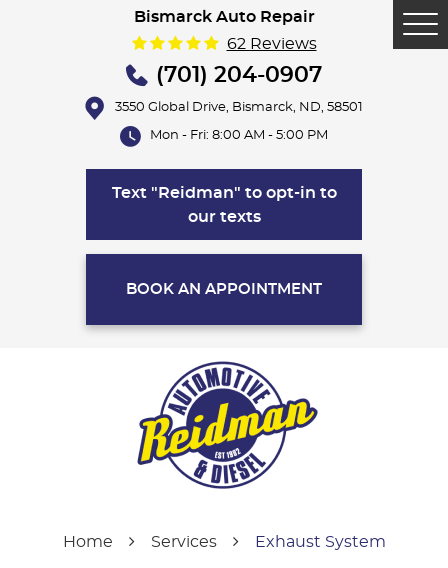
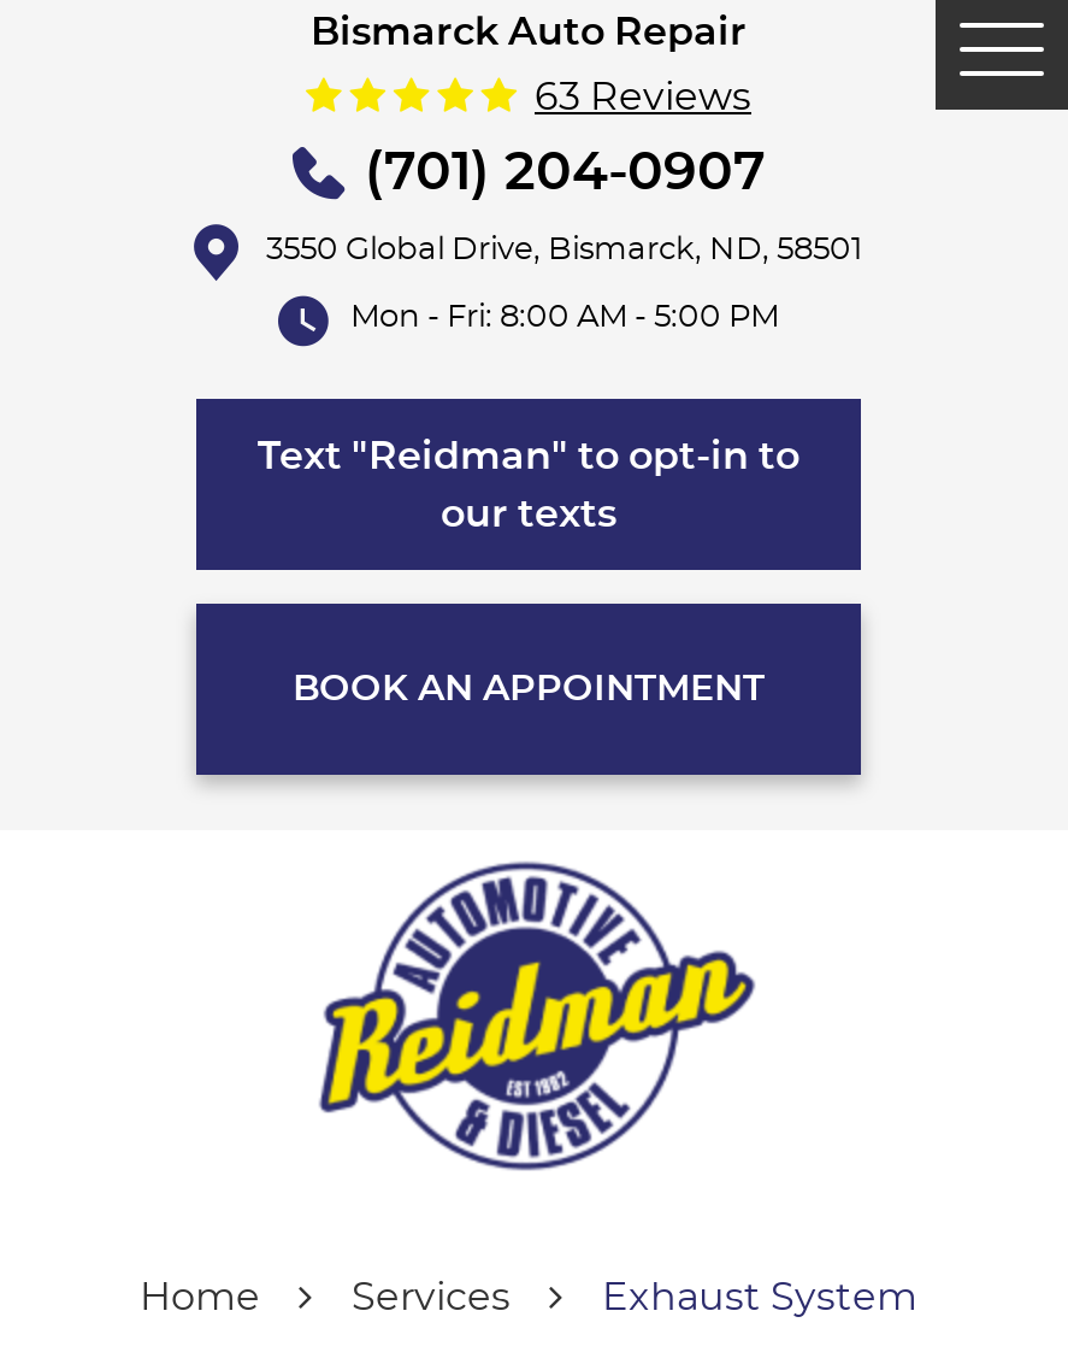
- 62 Reviews
+ 63 Reviews
